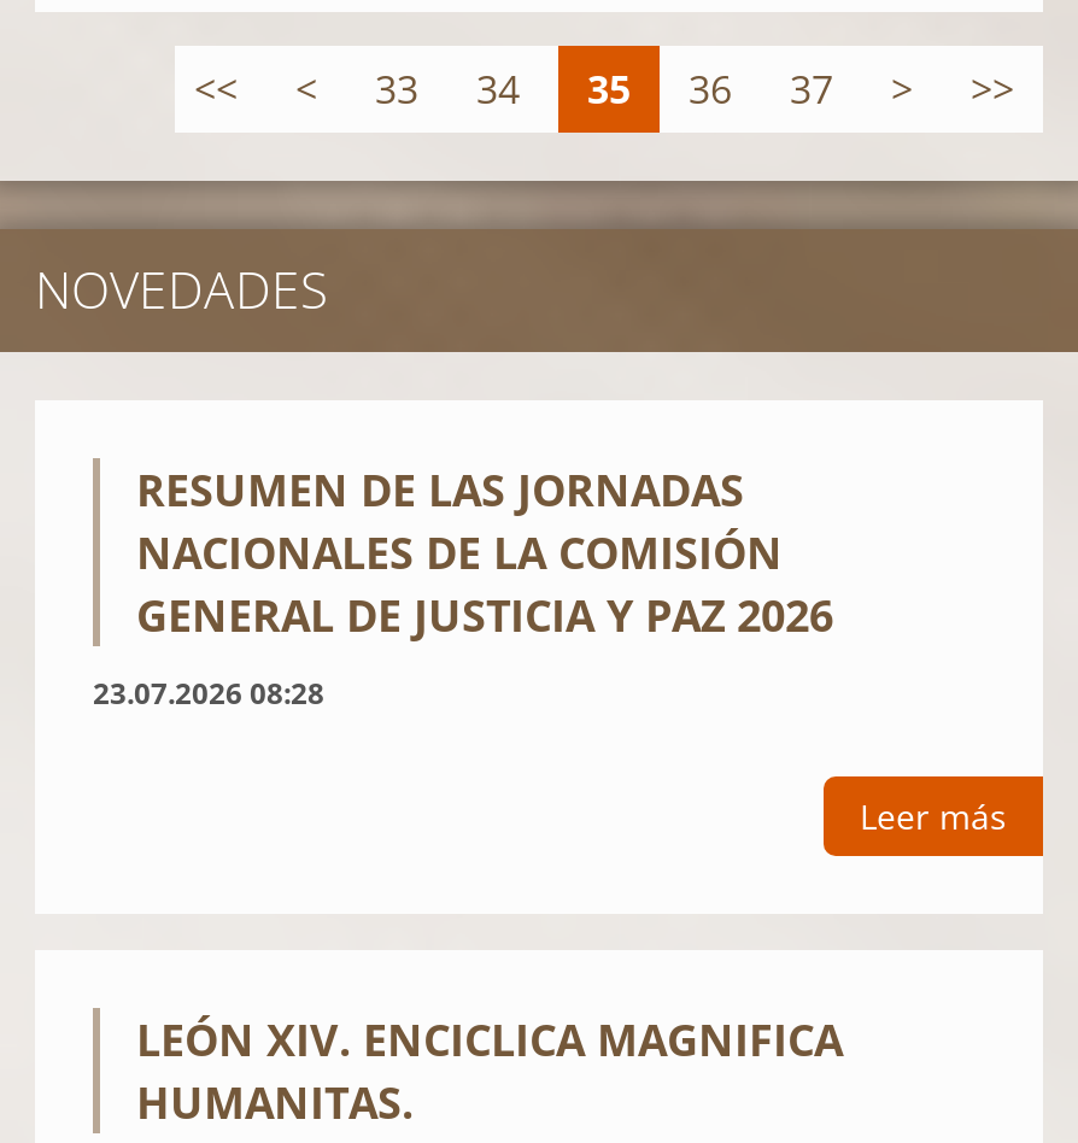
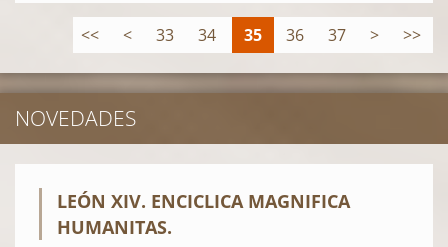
- RESUMEN DE LAS JORNADAS
- NACIONALES DE LA COMISIÓN
- GENERAL DE JUSTICIA Y PAZ 2026
- 23.07.2026 08:28
- Leer más
